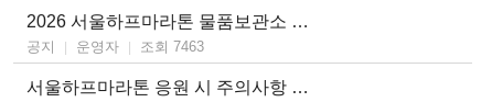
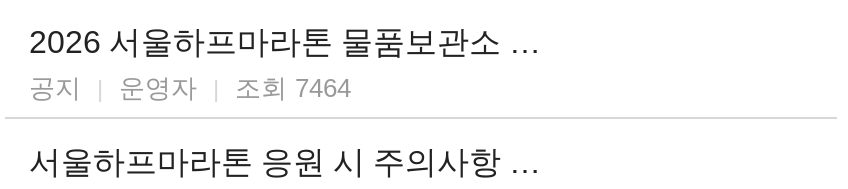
- 공지 운영자 조회 7463
+ 공지 운영자 조회 7464
